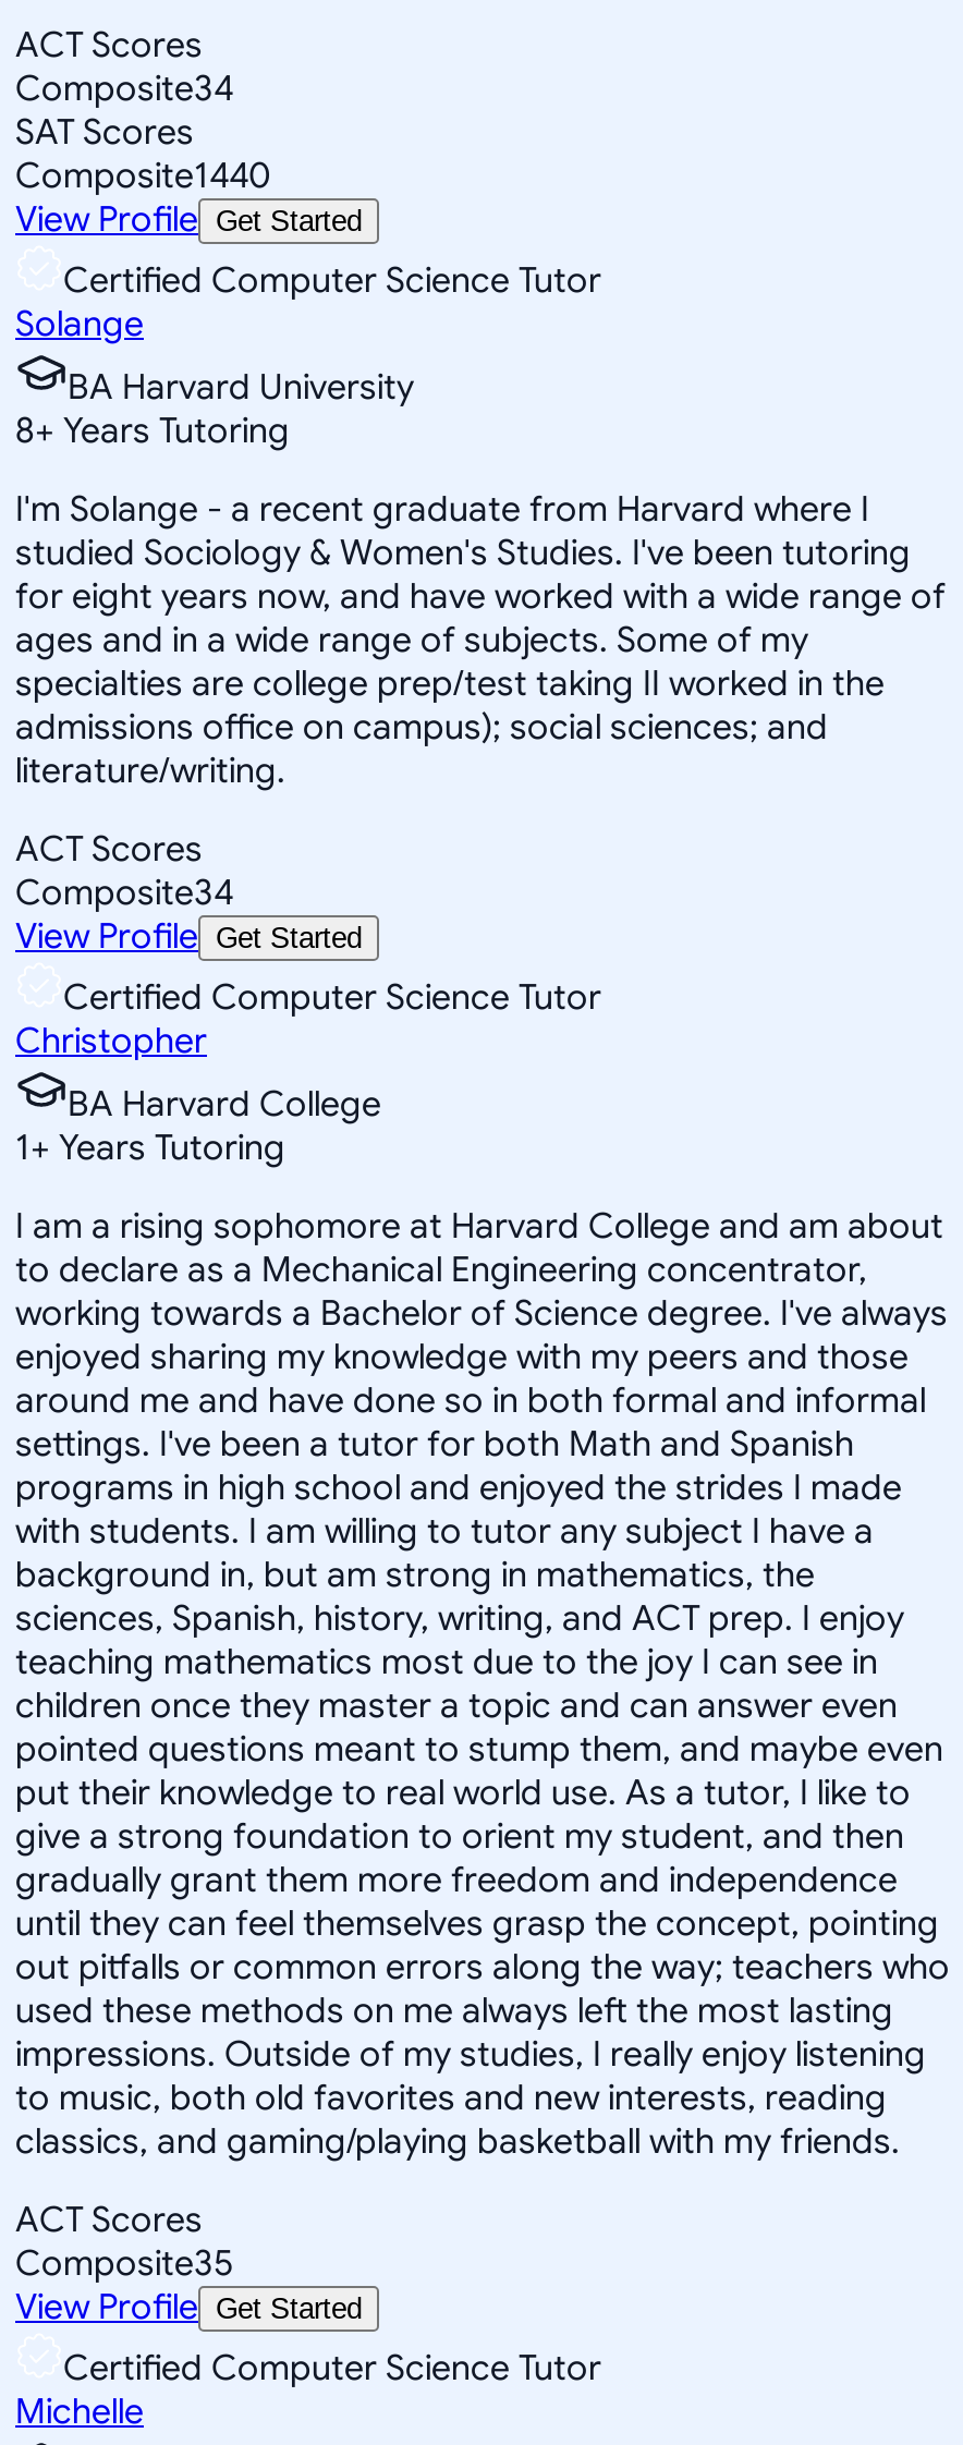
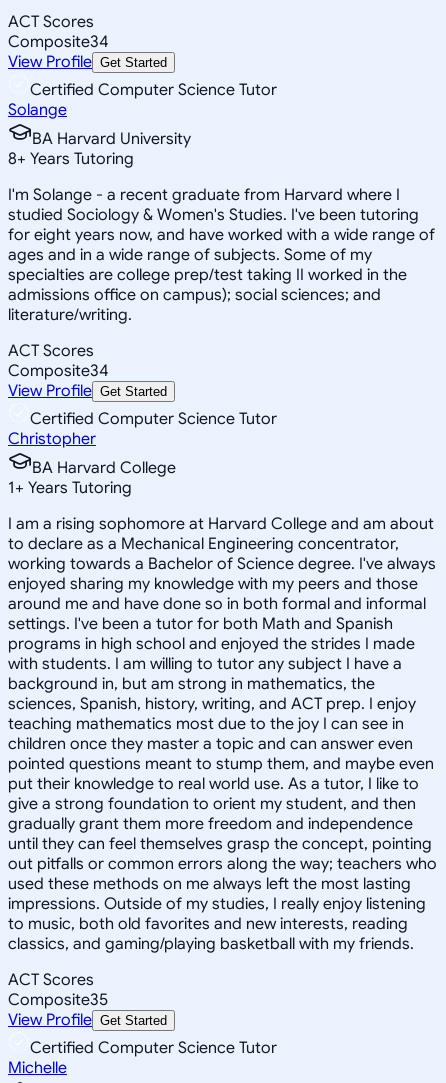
- SAT Scores
- Composite1440
